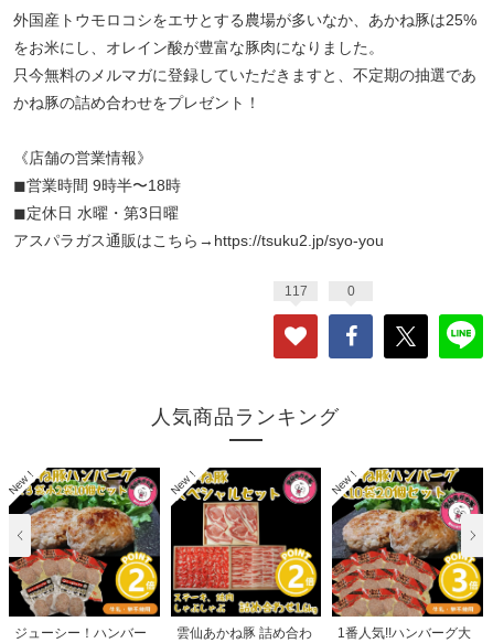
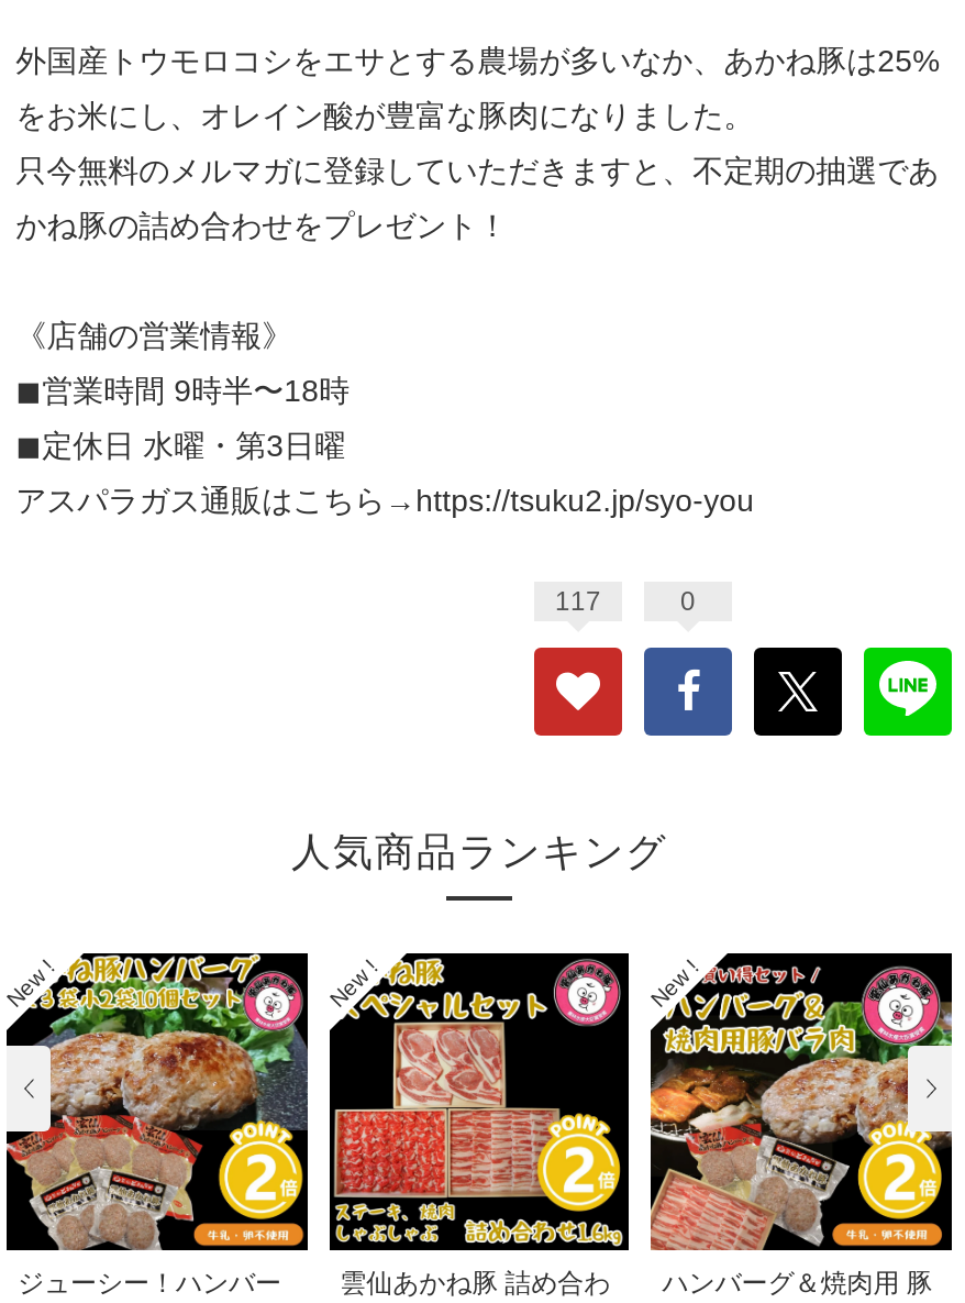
- [image]
- 1番人気!!ハンバーグ大
+ [image]
+ ハンバーグ＆焼肉用 豚
